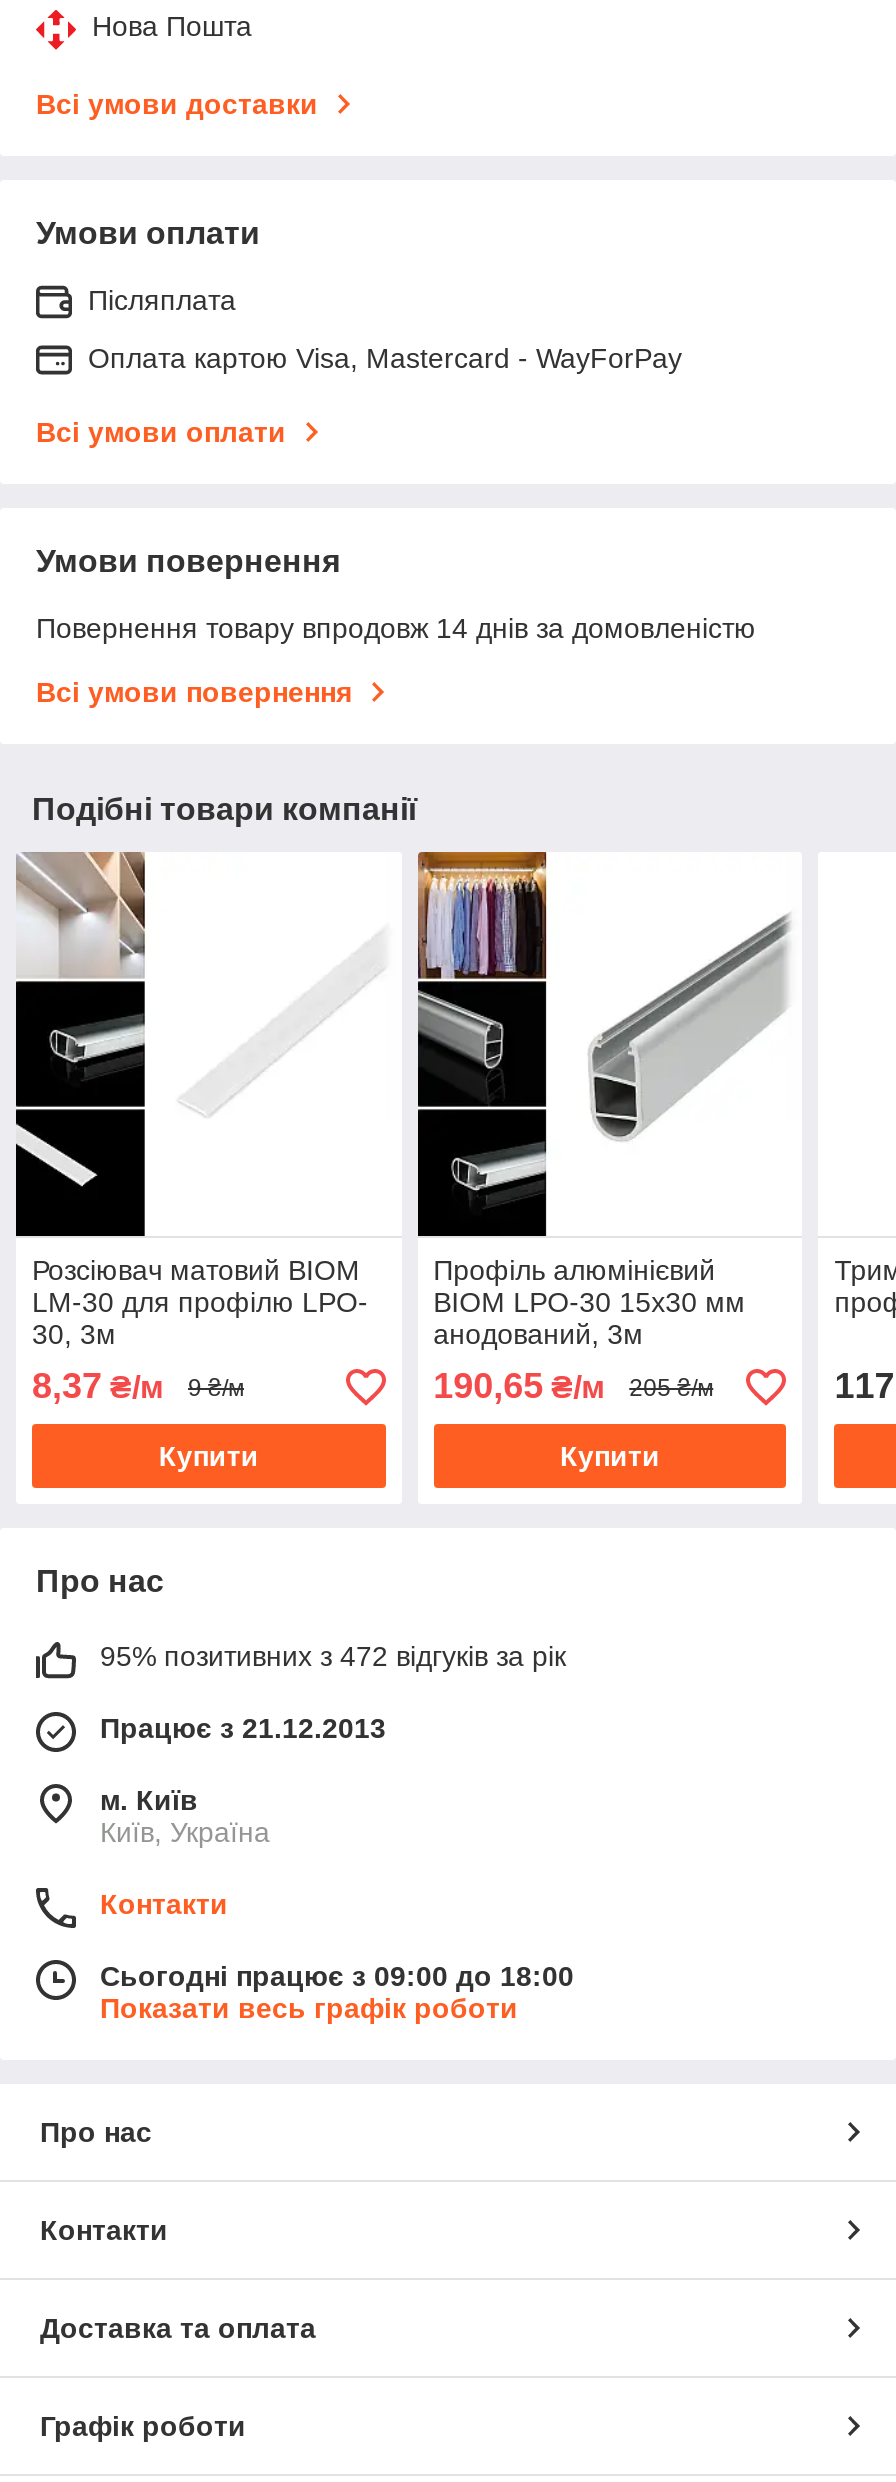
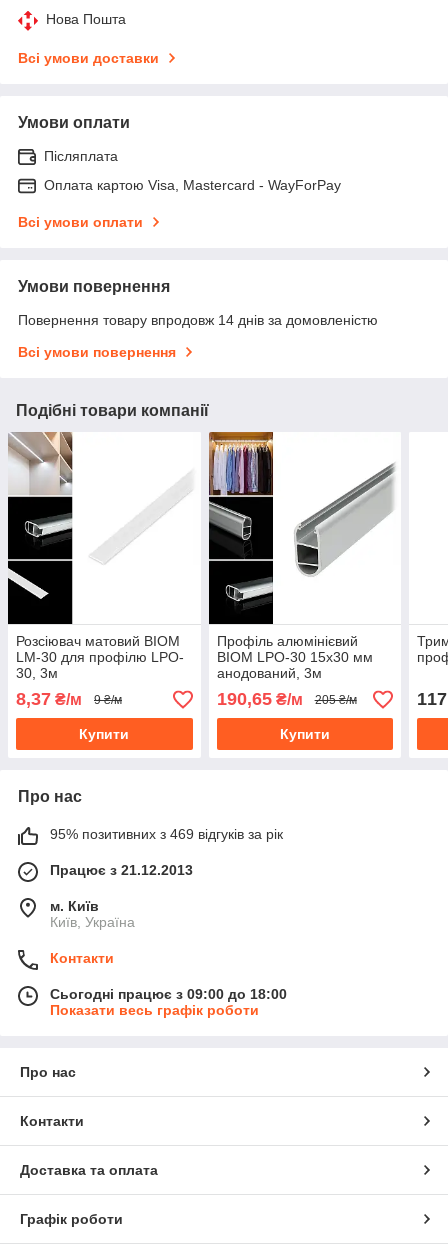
- 95% позитивних з 472 відгуків за рік
+ 95% позитивних з 469 відгуків за рік
